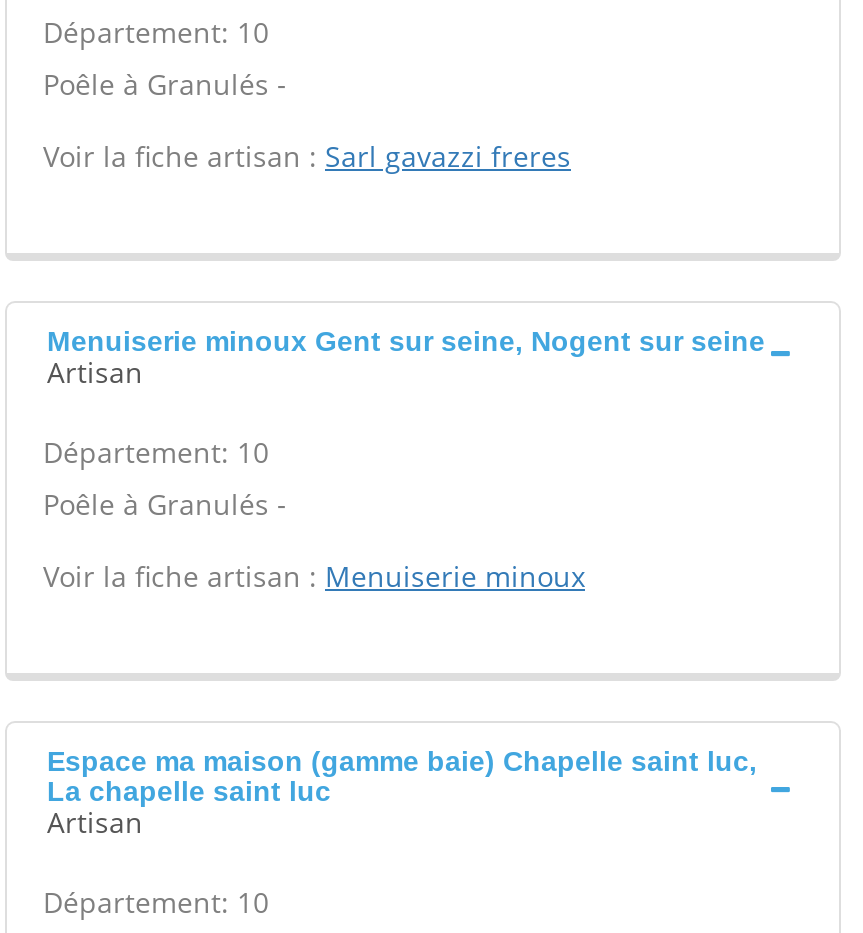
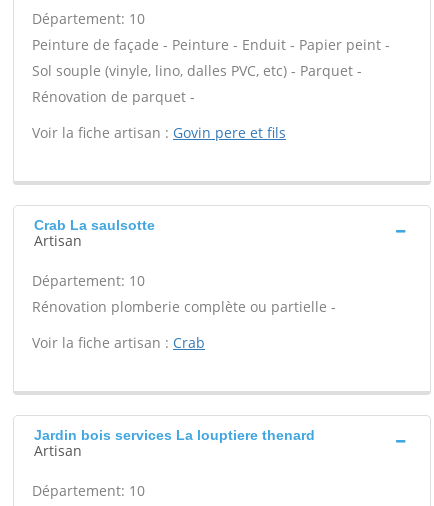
- Poêle à Granulés -
+ Peinture de façade - Peinture - Enduit - Papier peint -
+ Sol souple (vinyle, lino, dalles PVC, etc) - Parquet -
+ Rénovation de parquet -

- Voir la fiche artisan : Sarl gavazzi freres
+ Voir la fiche artisan : Govin pere et fils

- Menuiserie minoux Gent sur seine, Nogent sur seine
+ Crab La saulsotte

- Poêle à Granulés -
+ Rénovation plomberie complète ou partielle -

- Voir la fiche artisan : Menuiserie minoux
+ Voir la fiche artisan : Crab

- Espace ma maison (gamme baie) Chapelle saint luc,
- La chapelle saint luc
+ Jardin bois services La louptiere thenard
